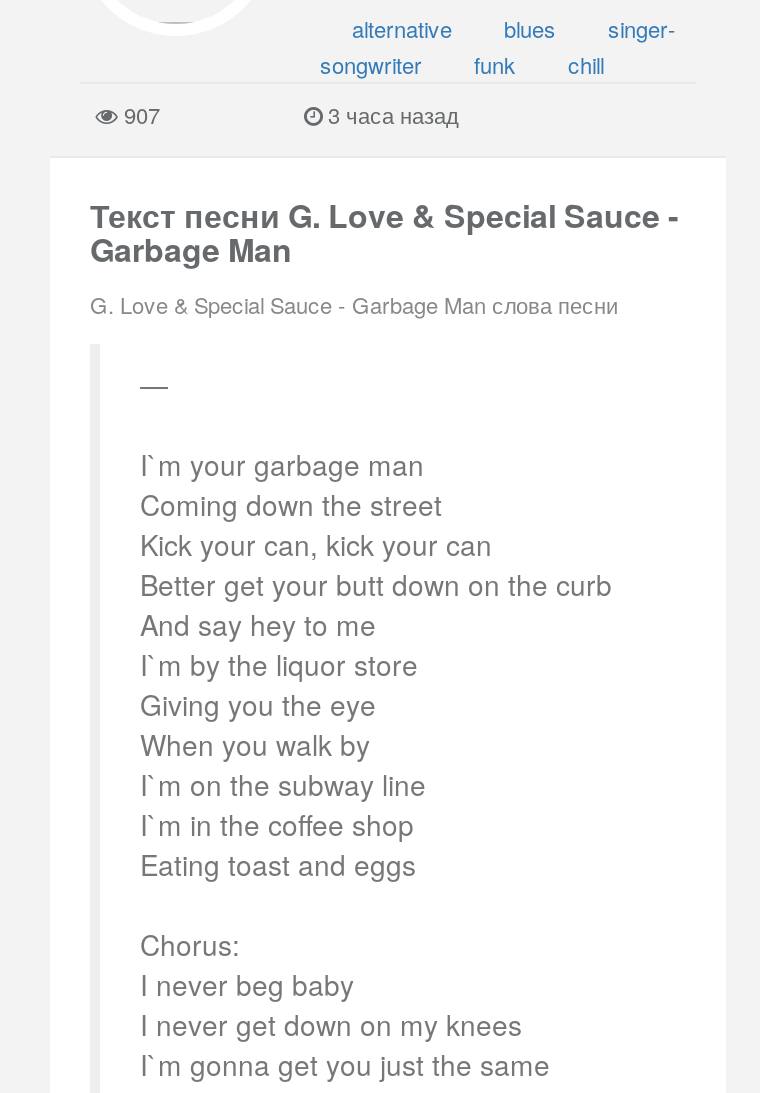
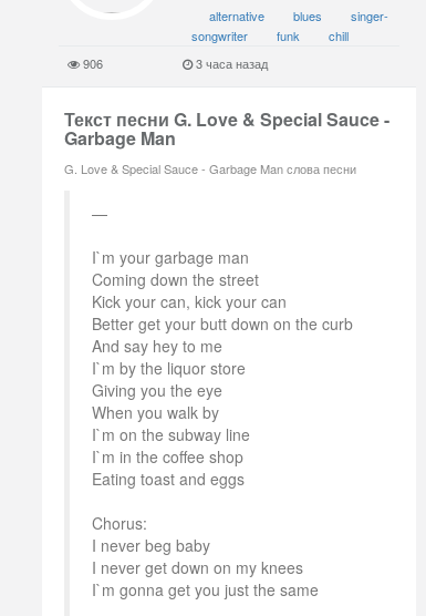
- 907
+ 906
